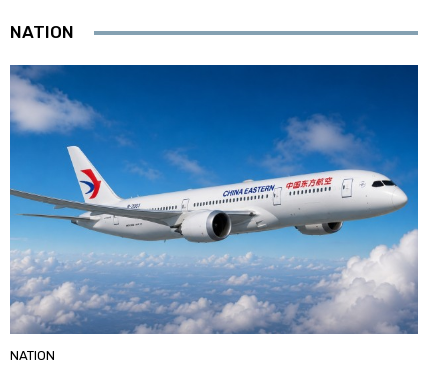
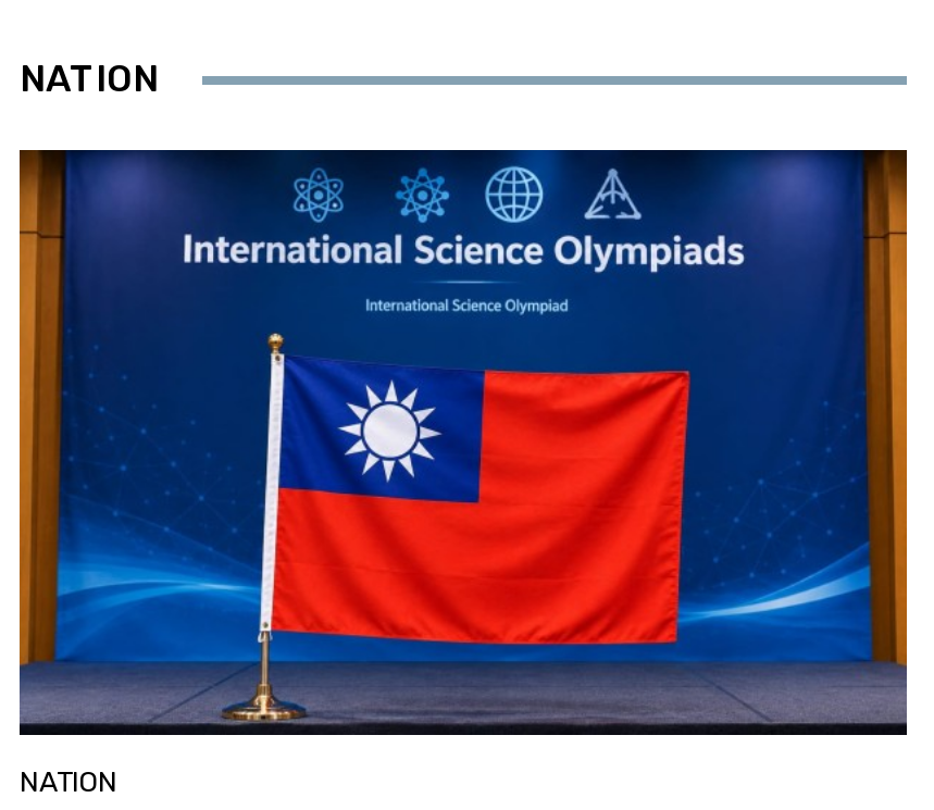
- [image]
+ [image]
